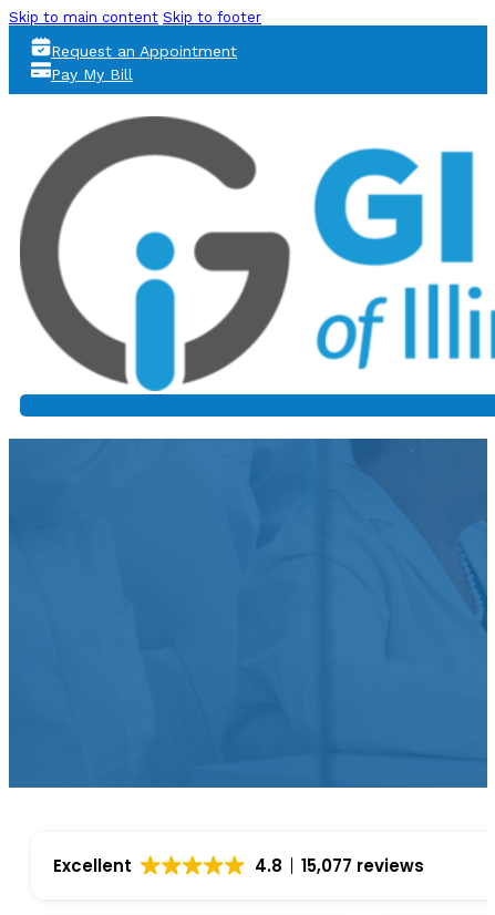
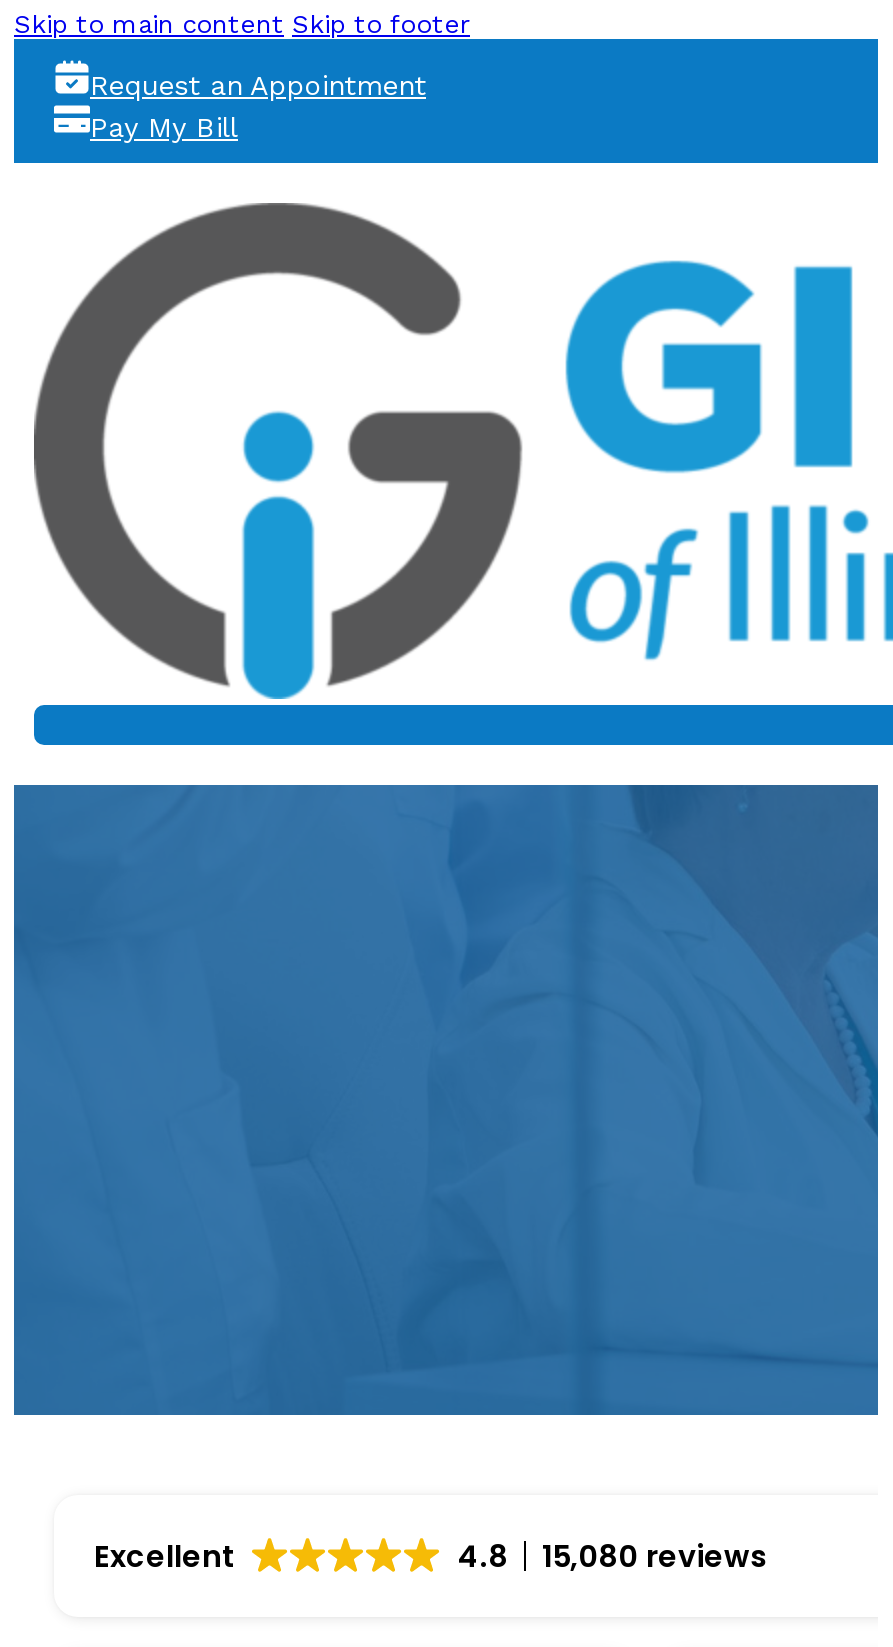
- 4.8 15,077 reviews
+ 4.8 15,080 reviews
